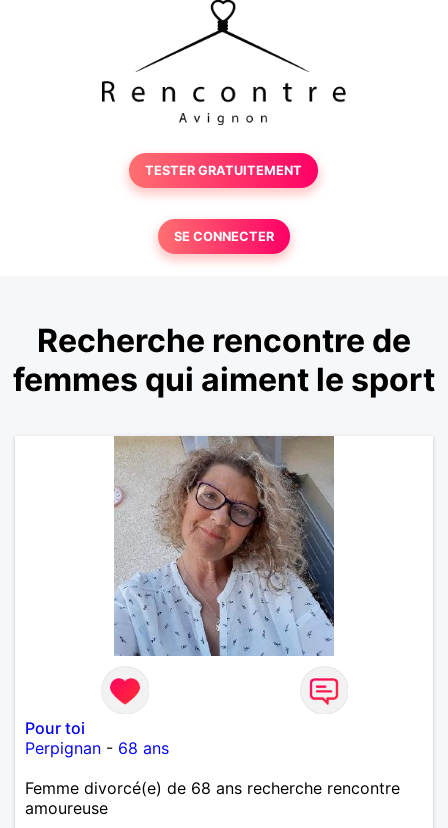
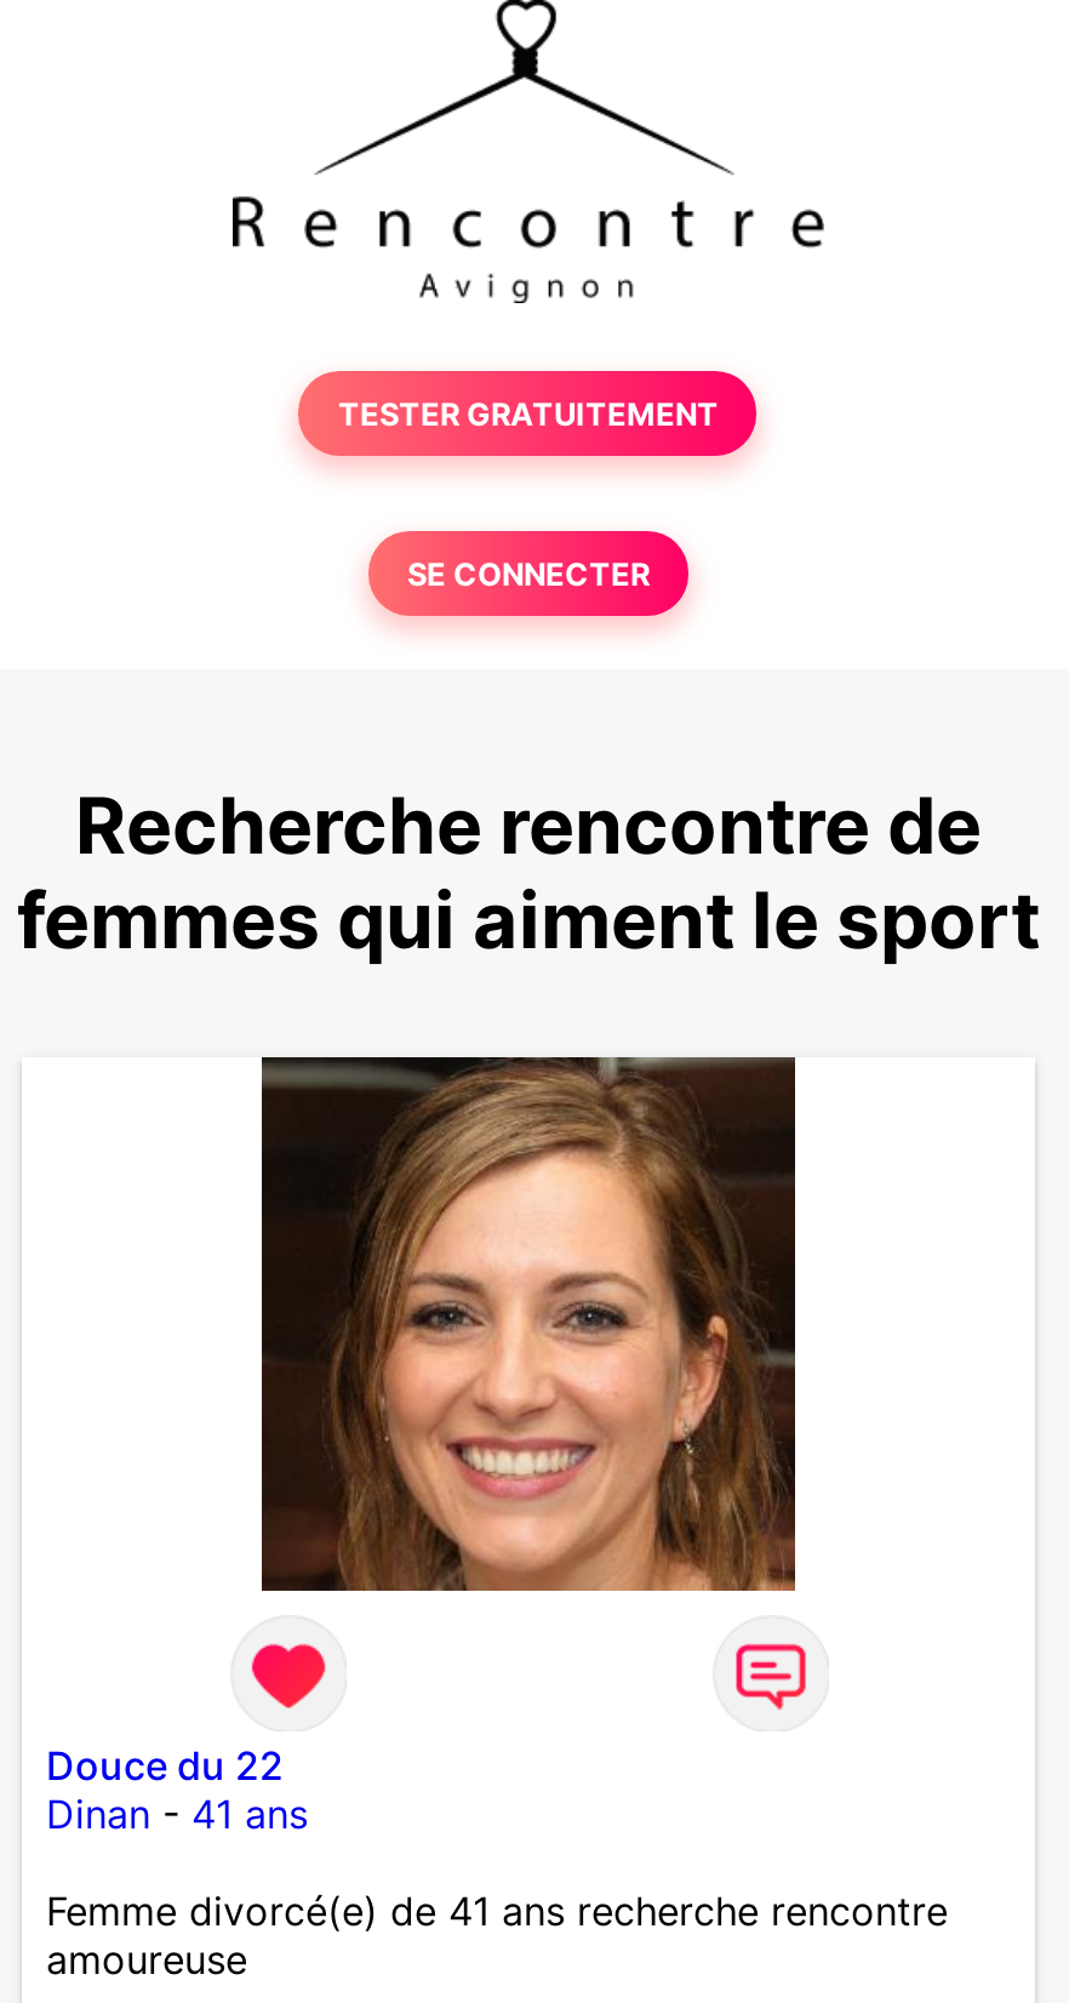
- [image]
+ [image]

- Pour toi
- Perpignan - 68 ans
+ Douce du 22
+ Dinan - 41 ans

- Femme divorcé(e) de 68 ans recherche rencontre
+ Femme divorcé(e) de 41 ans recherche rencontre
